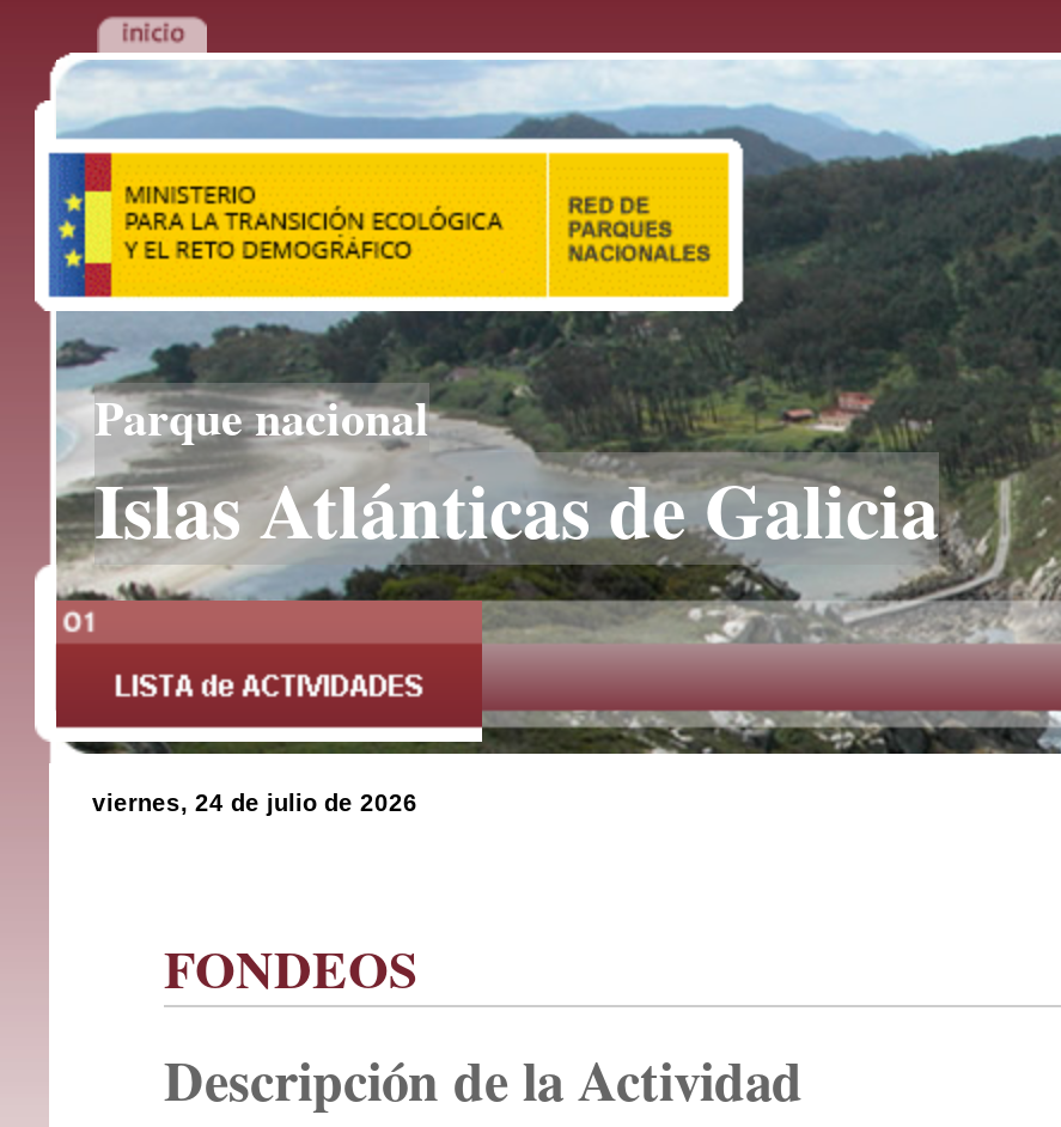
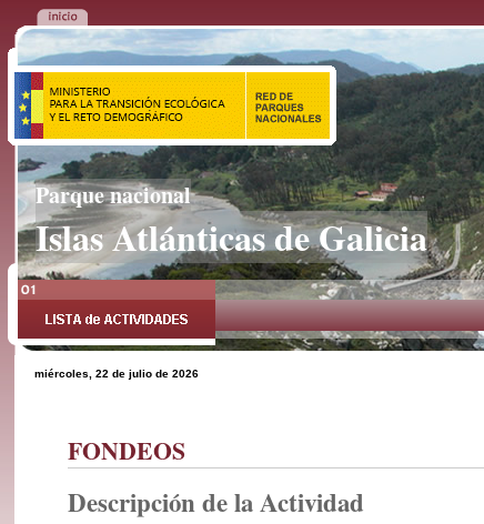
- viernes, 24 de julio de 2026
+ miércoles, 22 de julio de 2026
